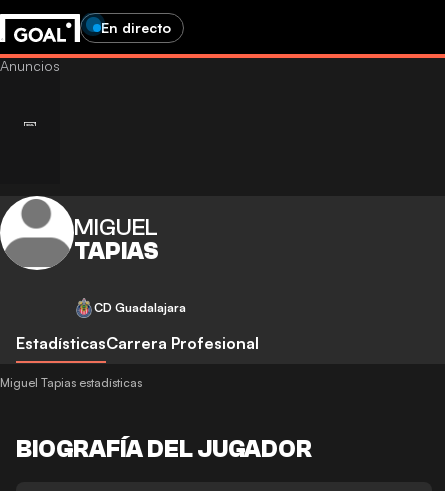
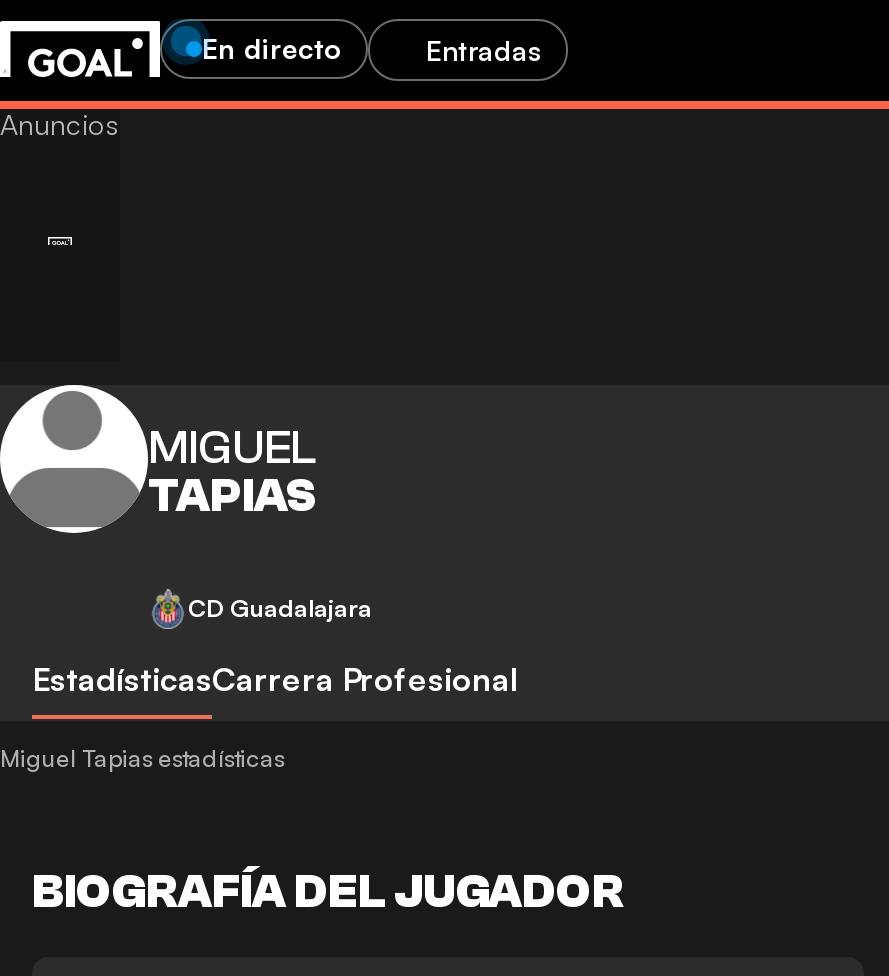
+ Entradas
